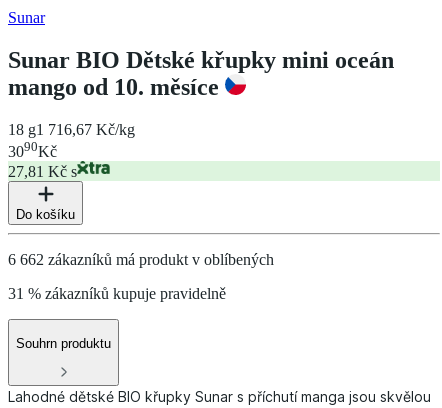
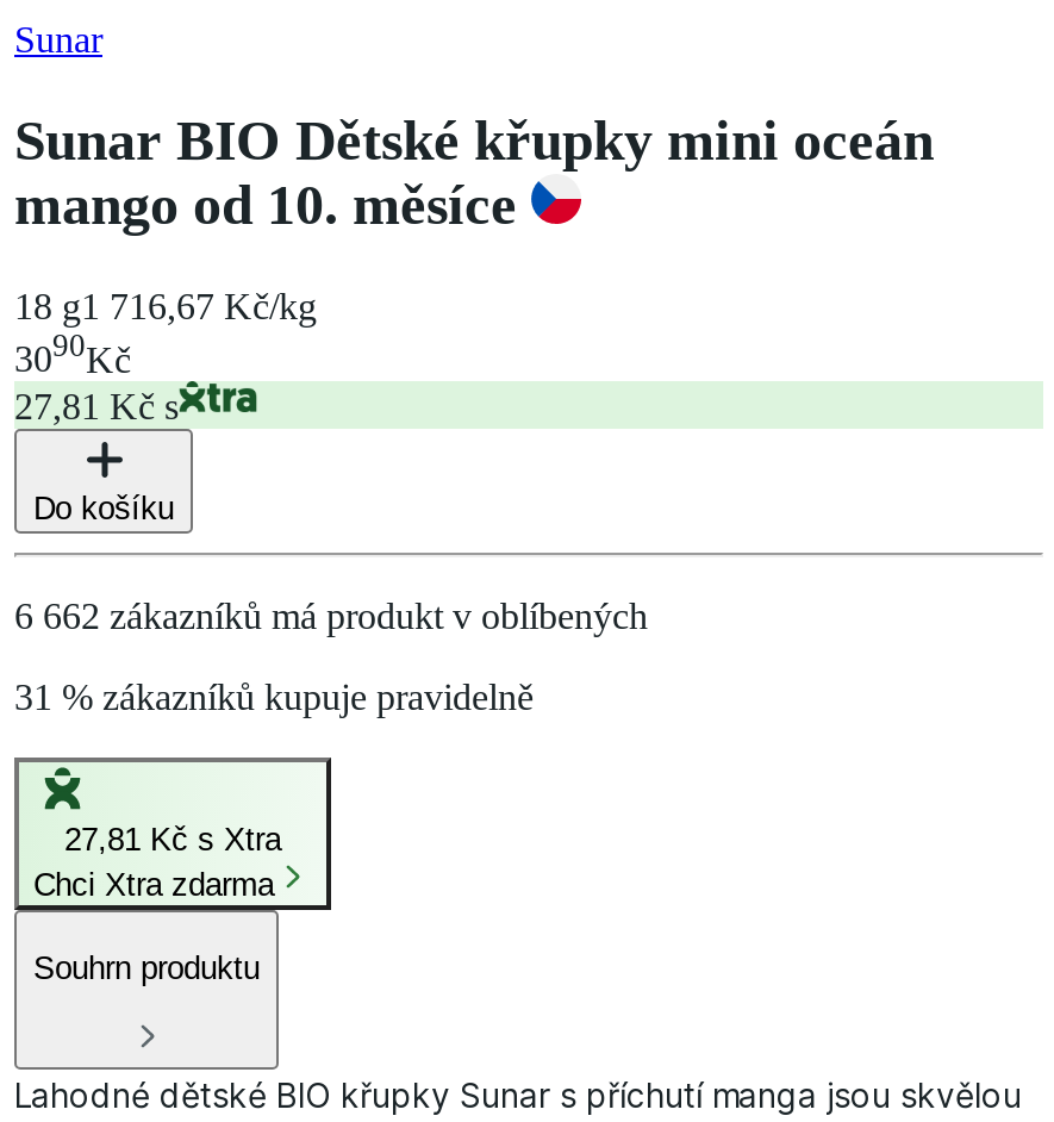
+ [image]
+ 27,81 Kč s Xtra
+ Chci Xtra zdarma
